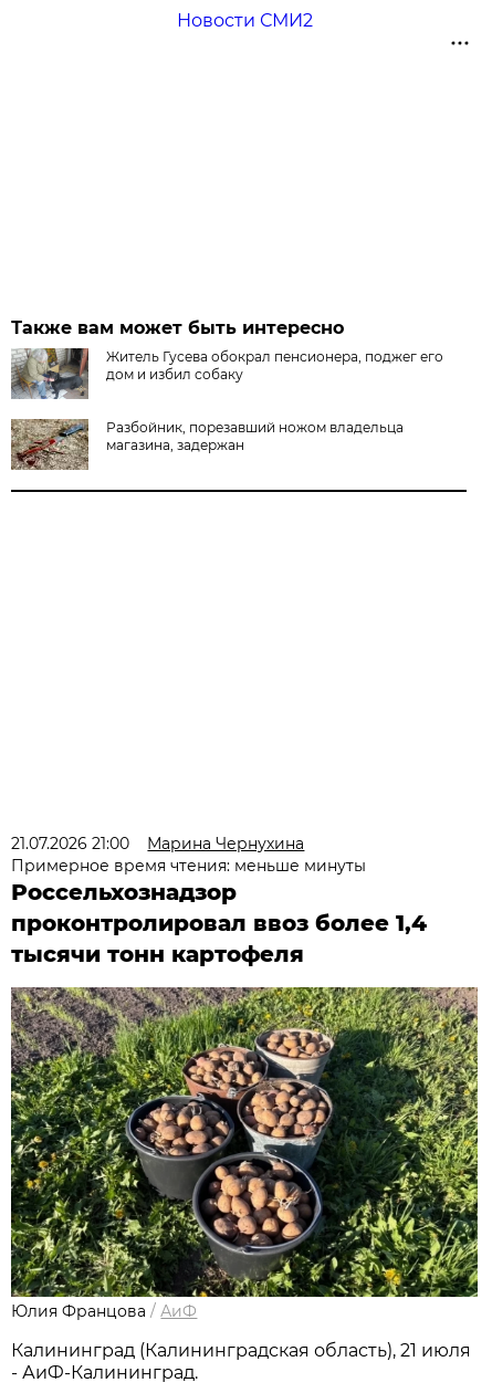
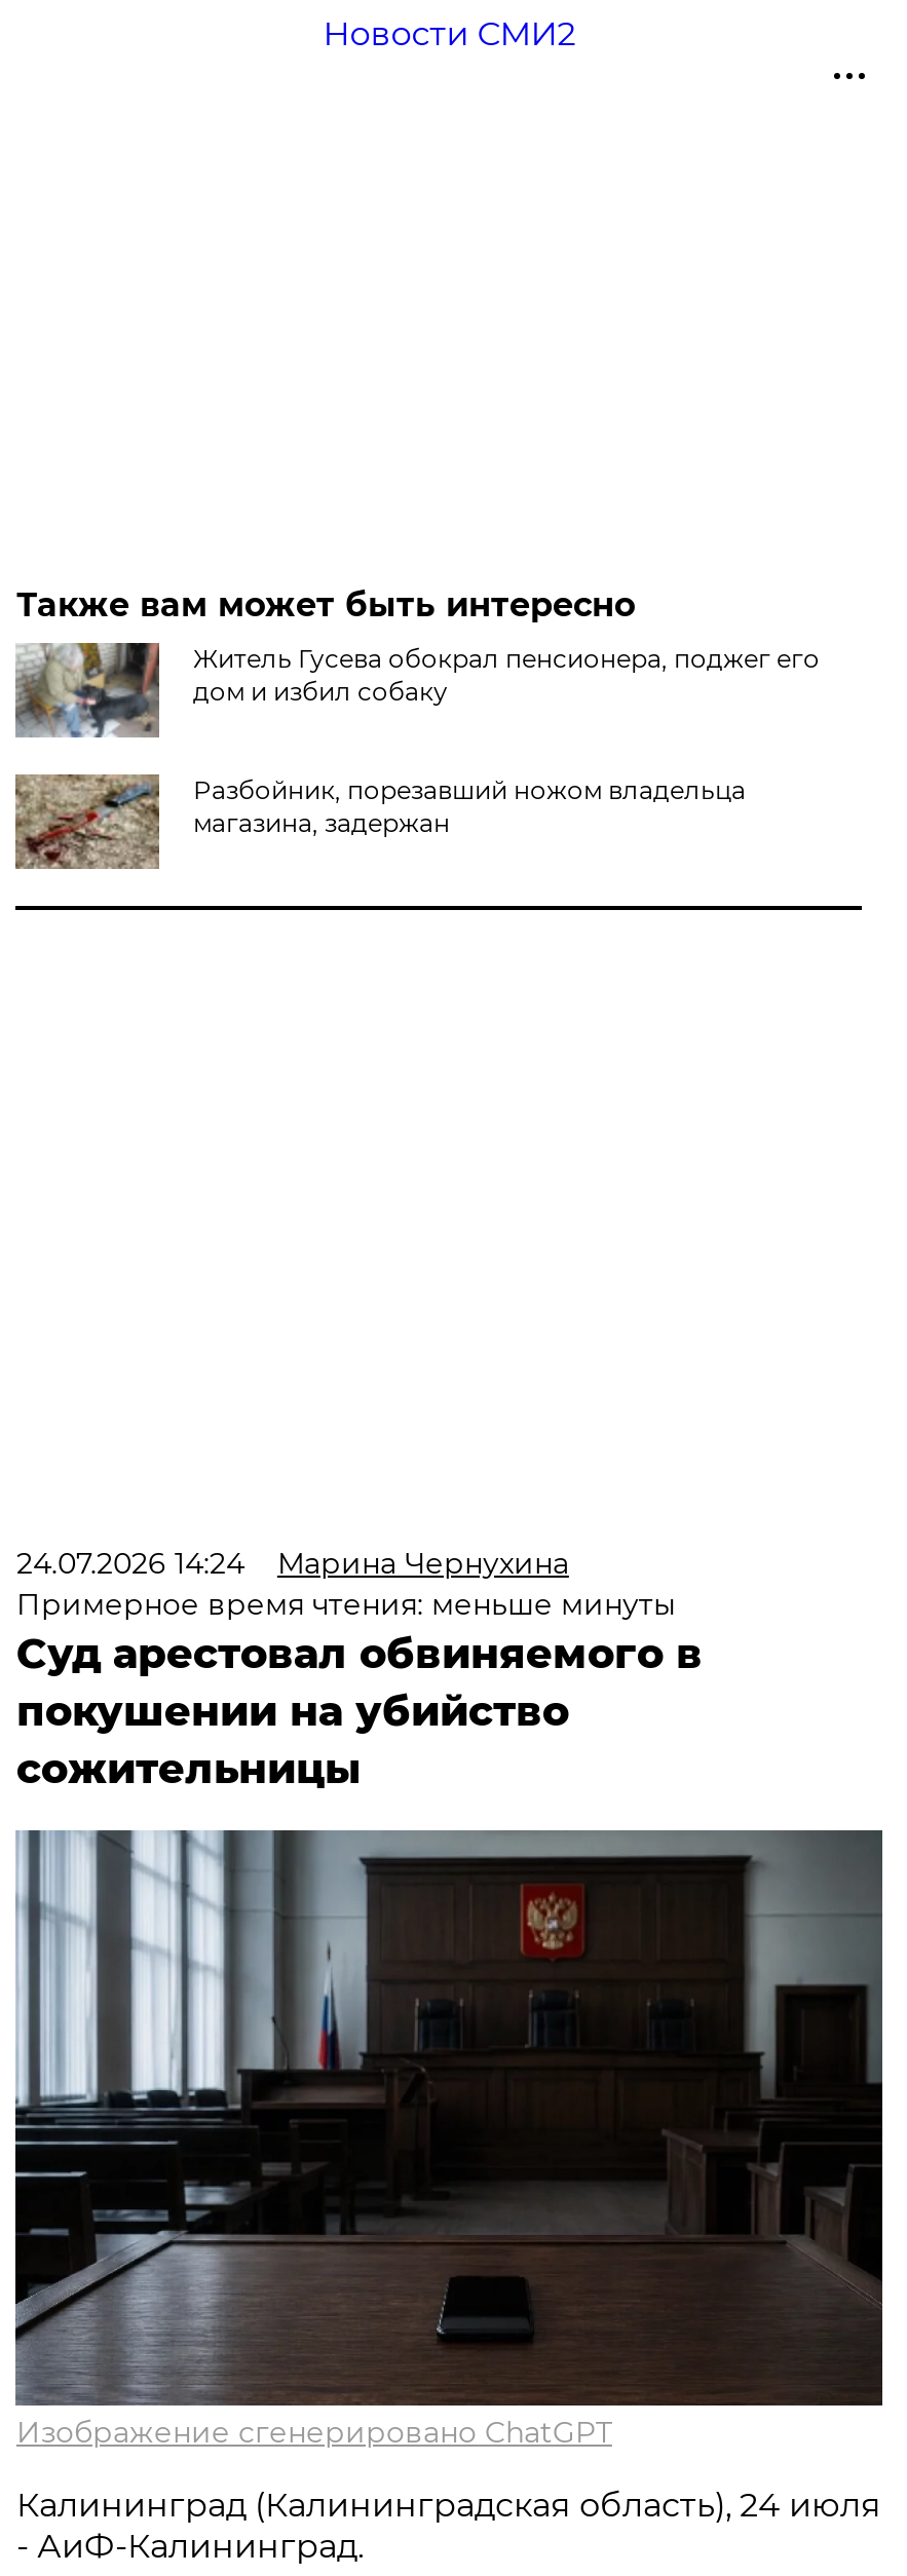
- 21.07.2026 21:00 Марина Чернухина
+ 24.07.2026 14:24 Марина Чернухина

- Россельхознадзор
- проконтролировал ввоз более 1,4
- тысячи тонн картофеля
+ Суд арестовал обвиняемого в
+ покушении на убийство
+ сожительницы

- [image]
- Юлия Францова / АиФ
+ [image]
+ Изображение сгенерировано ChatGPT

- Калининград (Калининградская область), 21 июля
+ Калининград (Калининградская область), 24 июля
